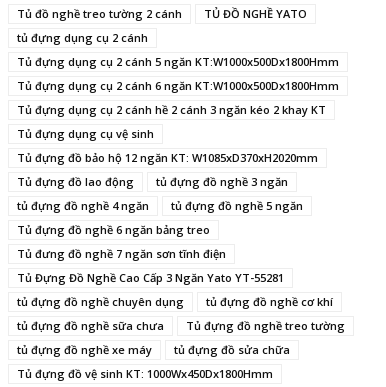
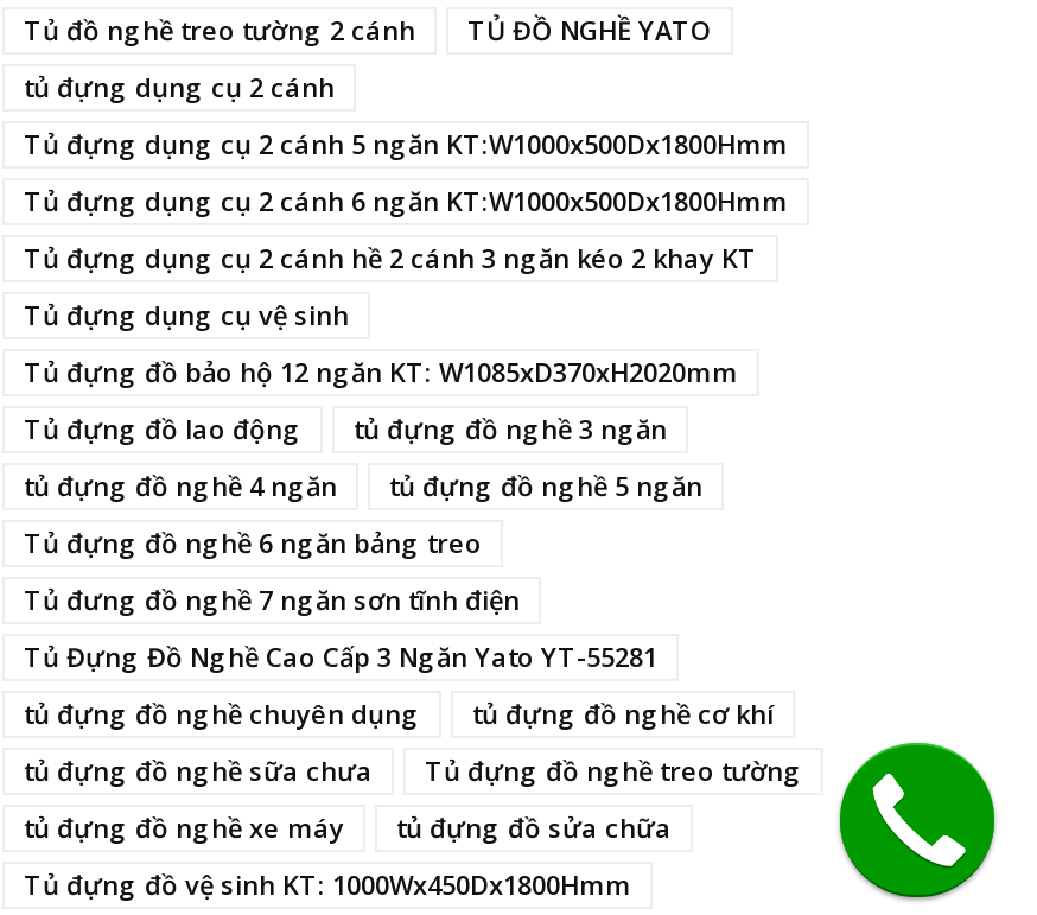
+ [image]
